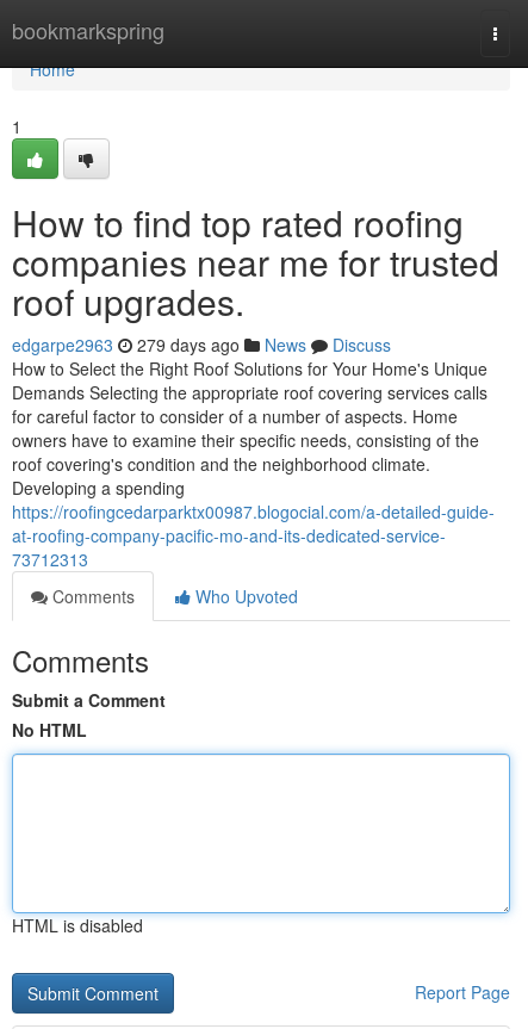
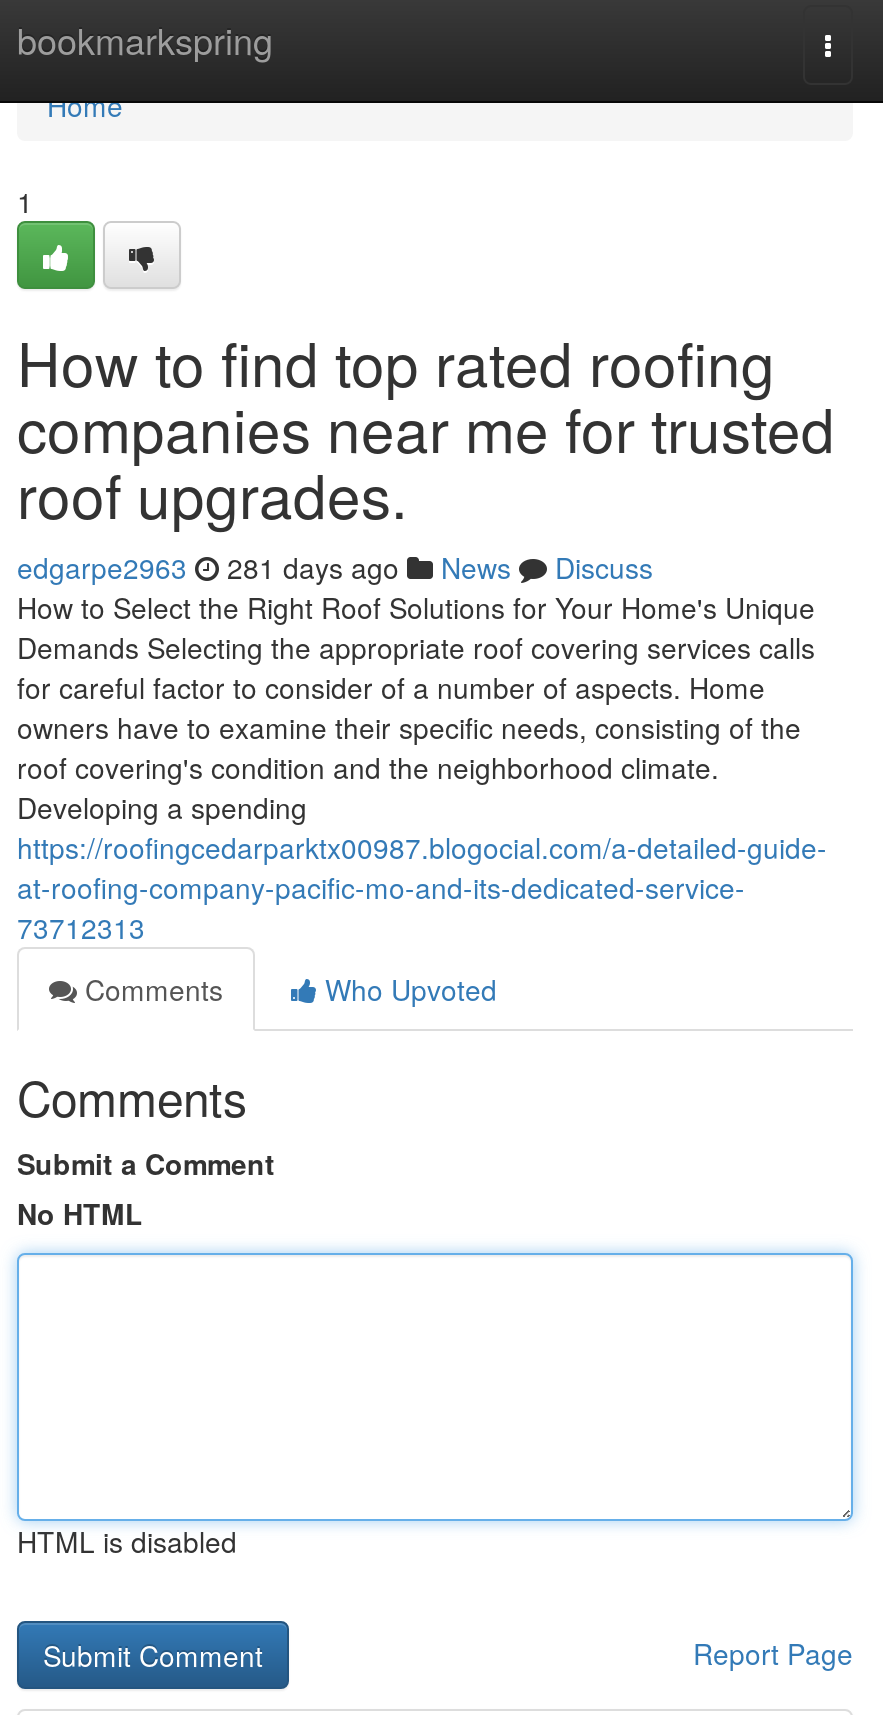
- edgarpe2963 279 days ago News Discuss
+ edgarpe2963 281 days ago News Discuss
